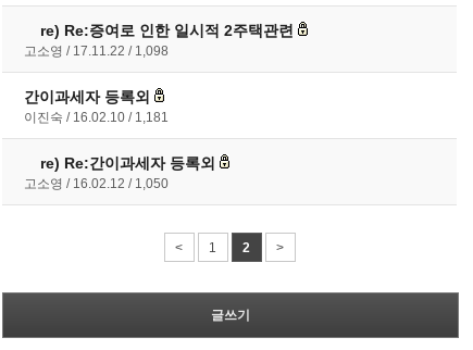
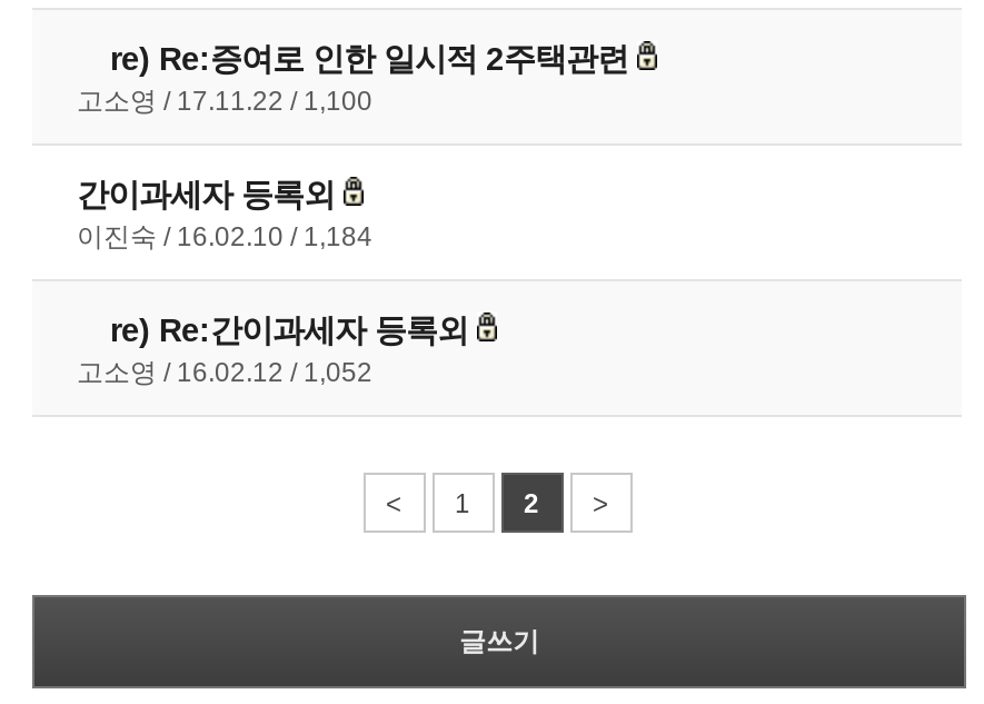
- 고소영 17.11.22 1,098
+ 고소영 17.11.22 1,100

- 이진숙 16.02.10 1,181
+ 이진숙 16.02.10 1,184

- 고소영 16.02.12 1,050
+ 고소영 16.02.12 1,052
